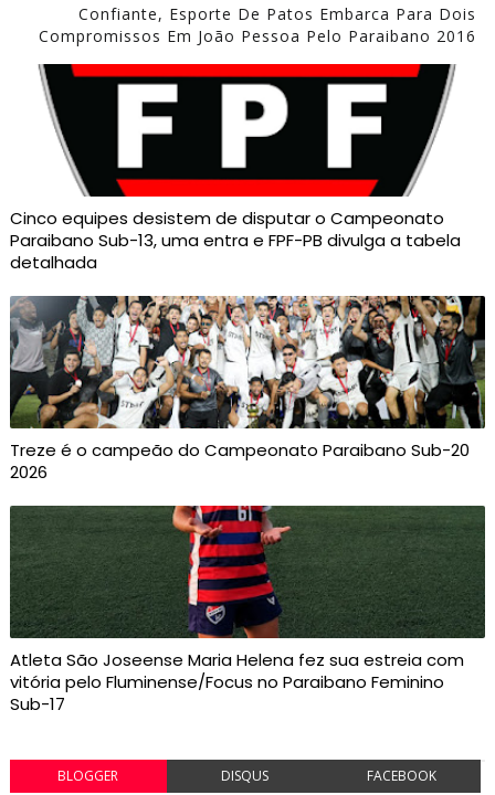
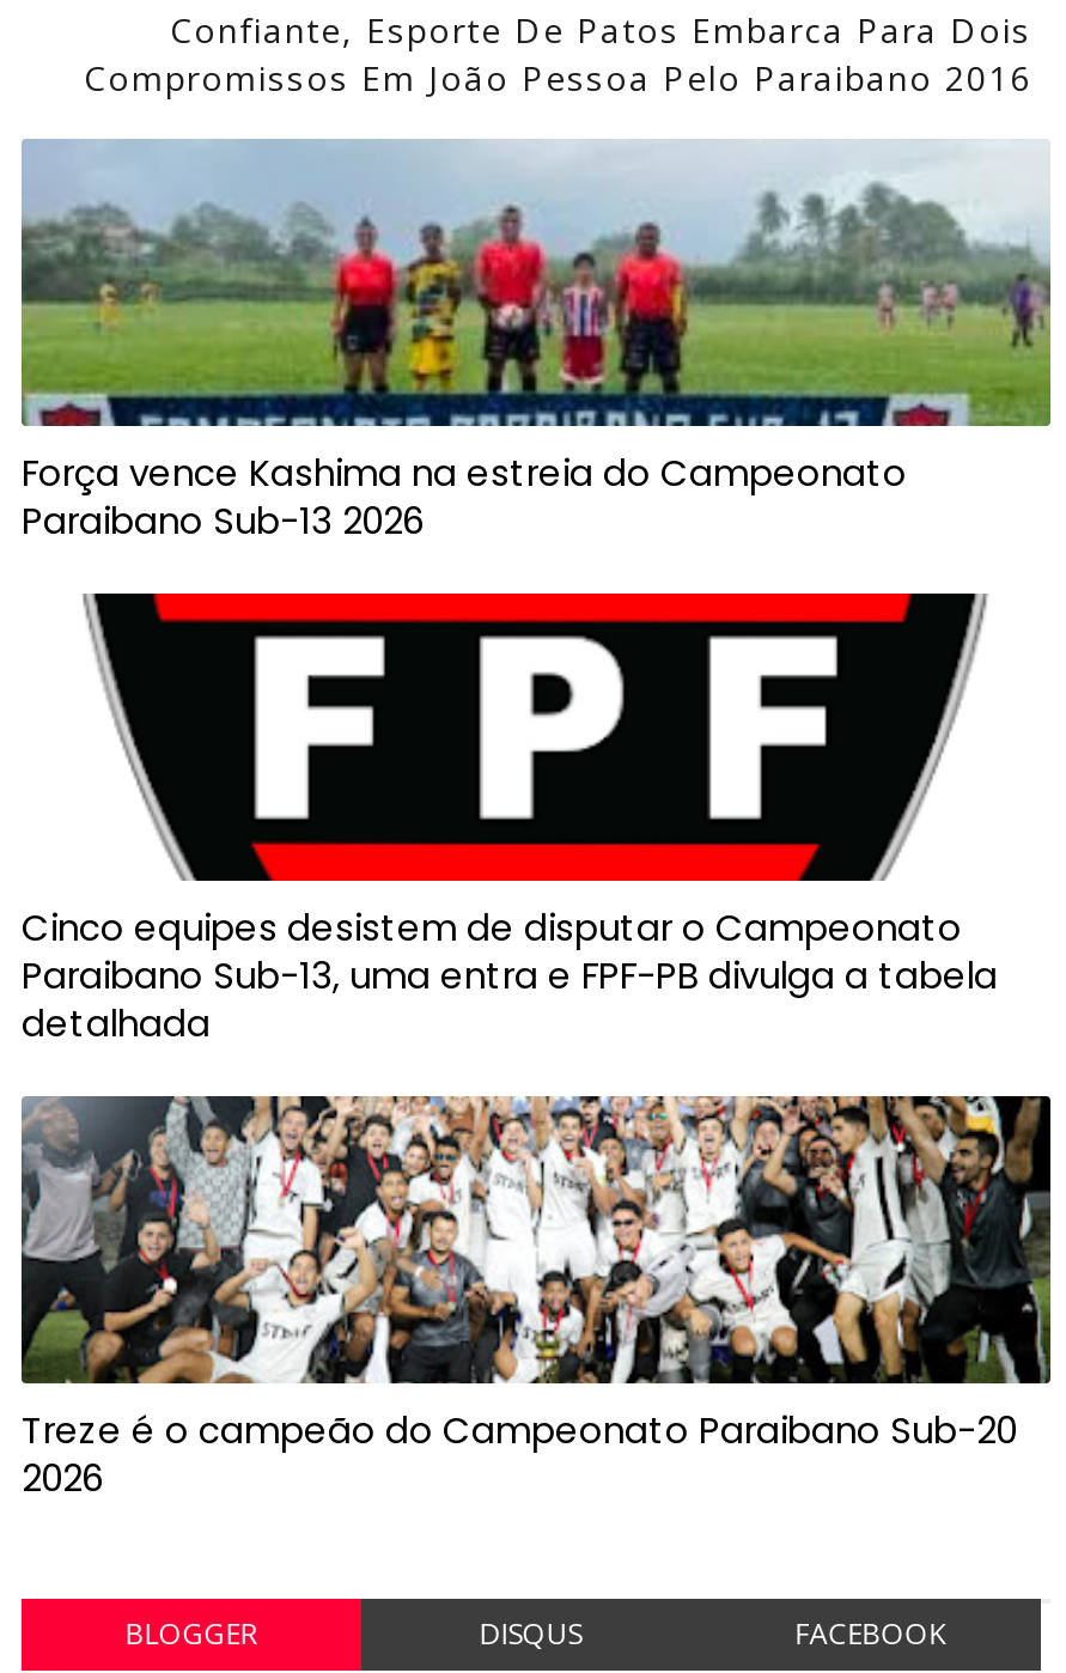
+ [image]
+ Força vence Kashima na estreia do Campeonato
+ Paraibano Sub-13 2026

moved down: [image] | Cinco equipes desistem de disputar o Campeonato | Paraibano Sub-13, uma entra e FPF-PB divulga a tabela | detalhada | Treze é o campeão do Campeonato Paraibano Sub-20 | 2026

- [image]
- Atleta São Joseense Maria Helena fez sua estreia com
- vitória pelo Fluminense/Focus no Paraibano Feminino
- Sub-17
